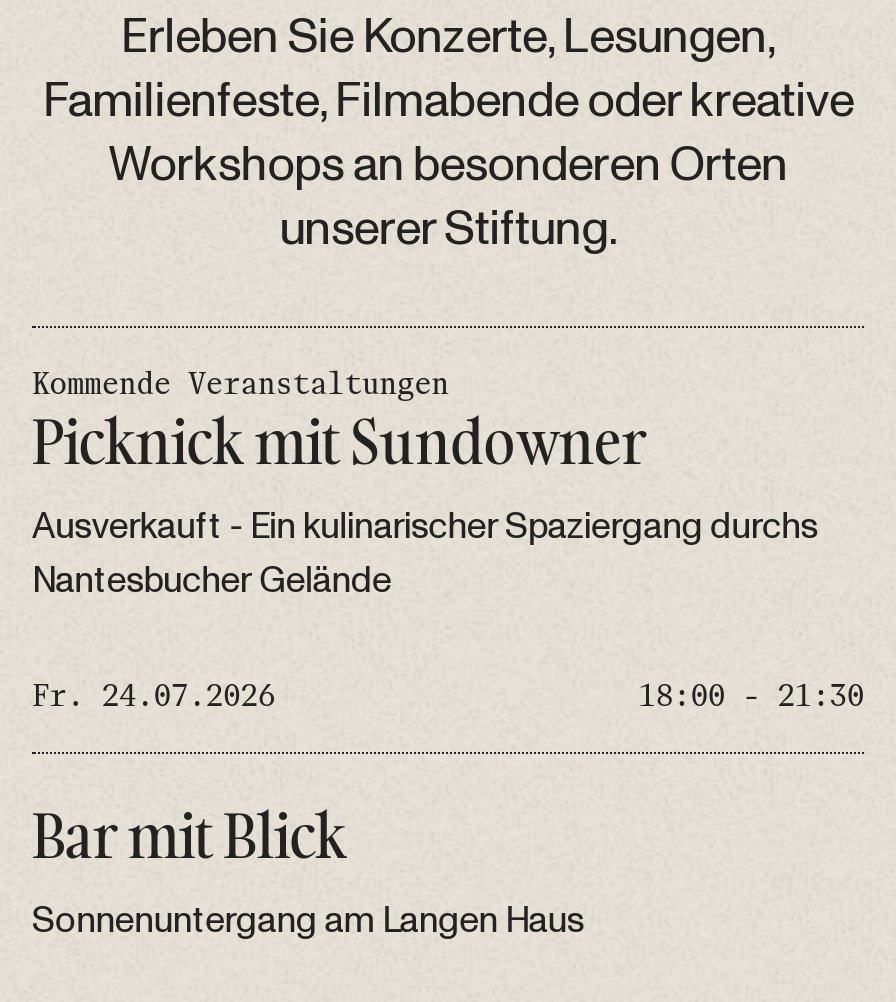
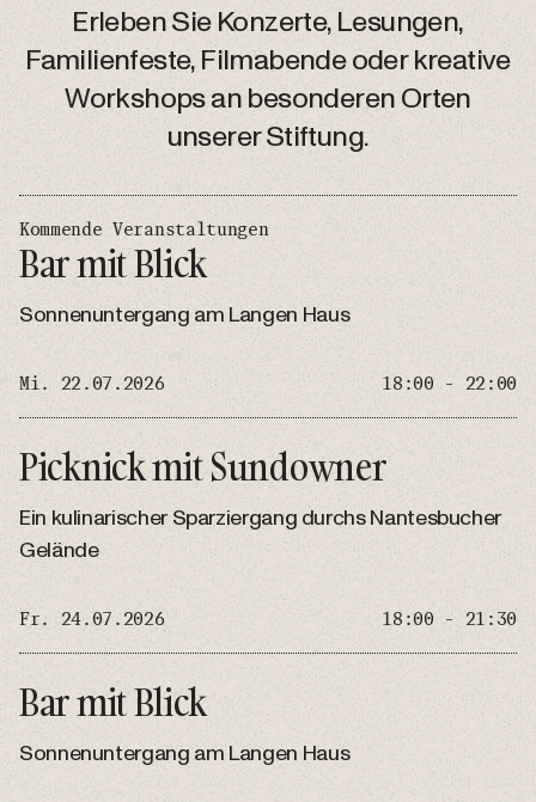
+ Bar mit Blick
+ Sonnenuntergang am Langen Haus
+ Mi. 22.07.2026
+ 18:00 - 22:00

- Ausverkauft - Ein kulinarischer Spaziergang durchs
- Nantesbucher Gelände
+ Ein kulinarischer Sparziergang durchs Nantesbucher
+ Gelände
